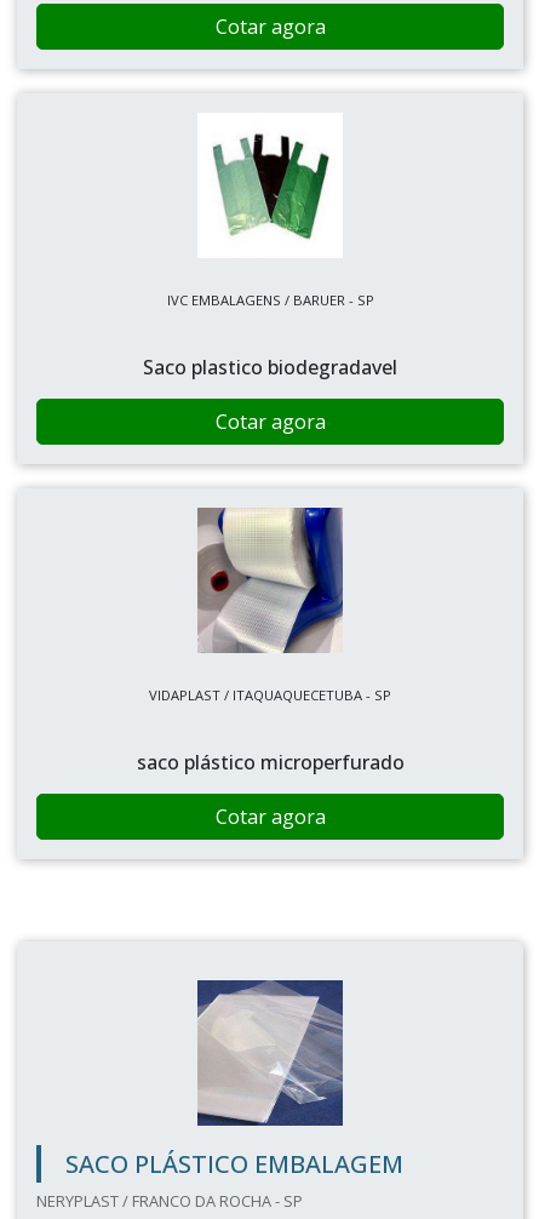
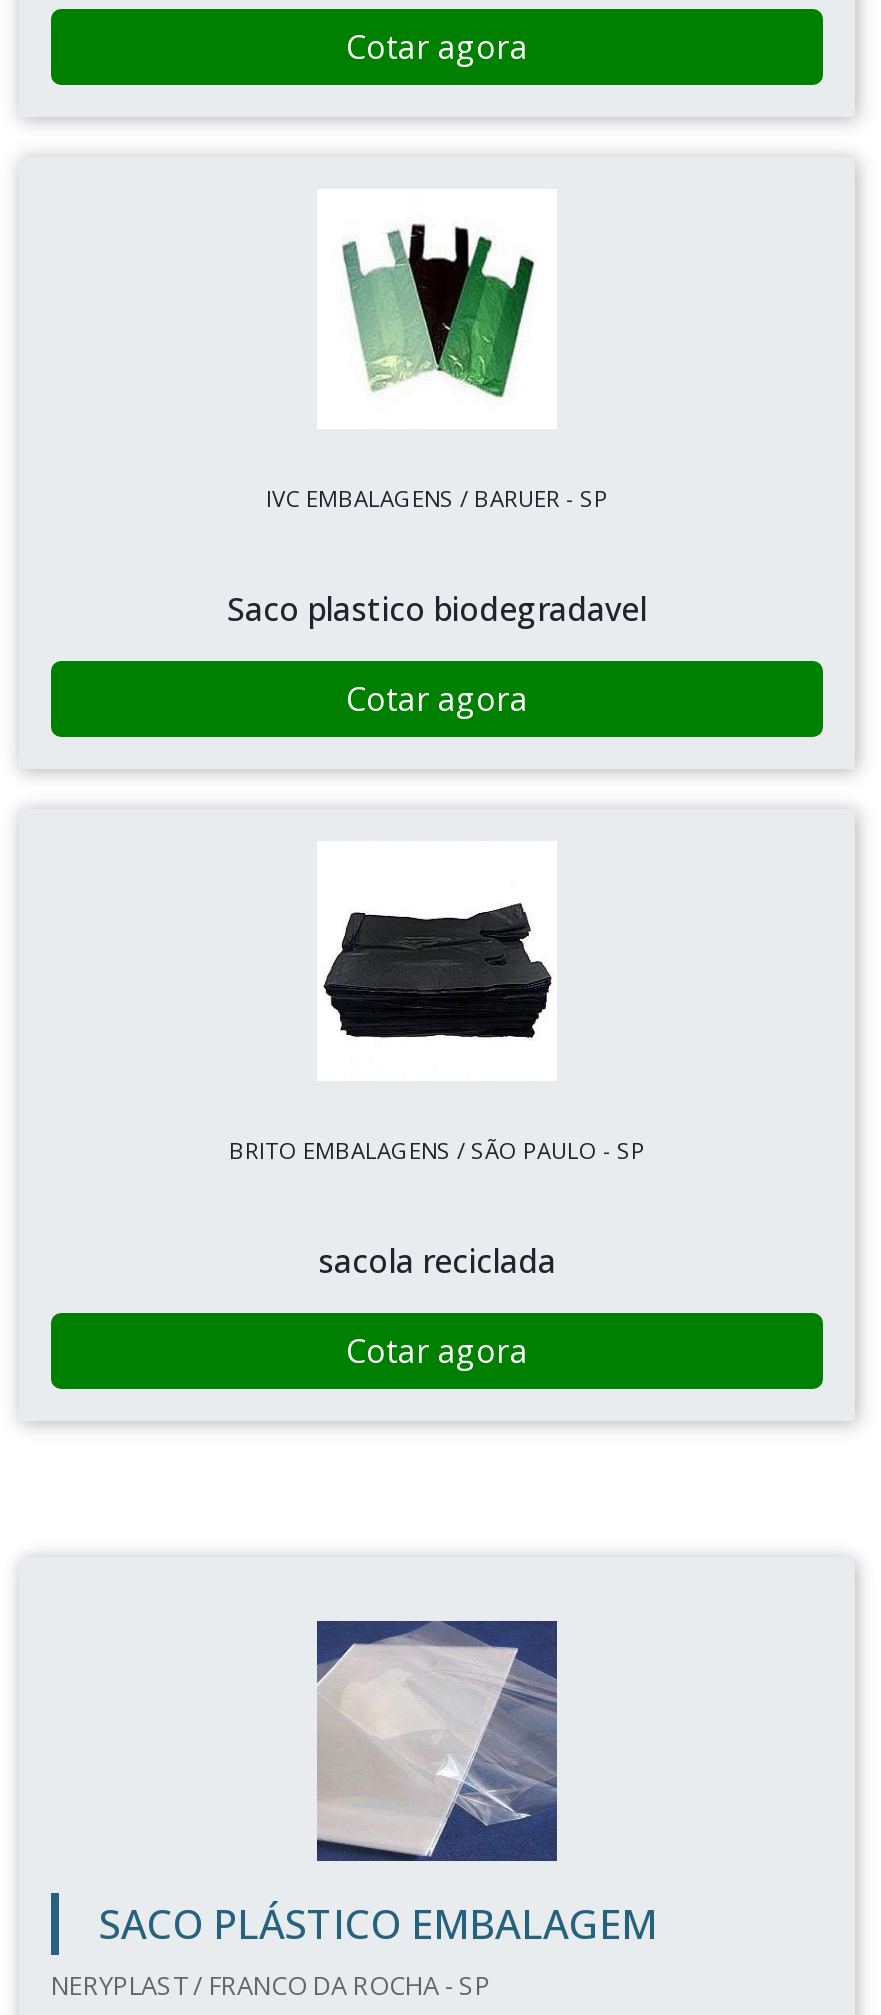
- [image]
- VIDAPLAST / ITAQUAQUECETUBA - SP
+ [image]
+ BRITO EMBALAGENS / SÃO PAULO - SP

- saco plástico microperfurado
+ sacola reciclada
